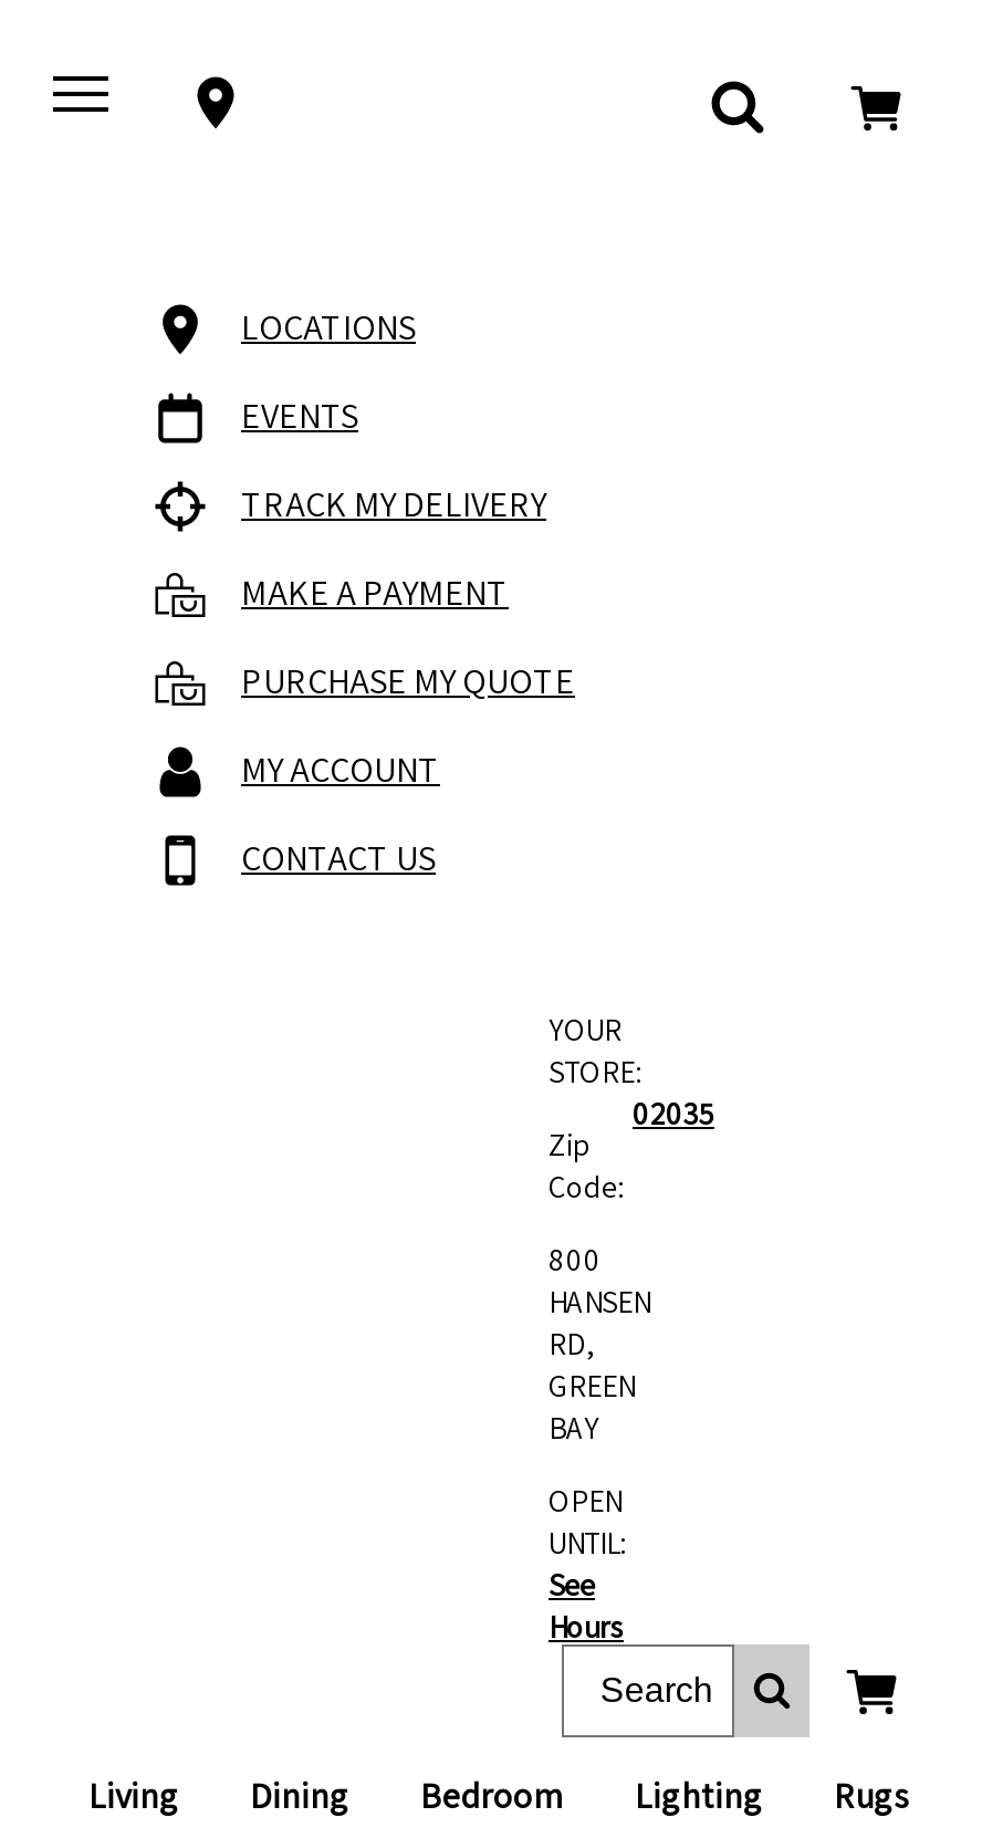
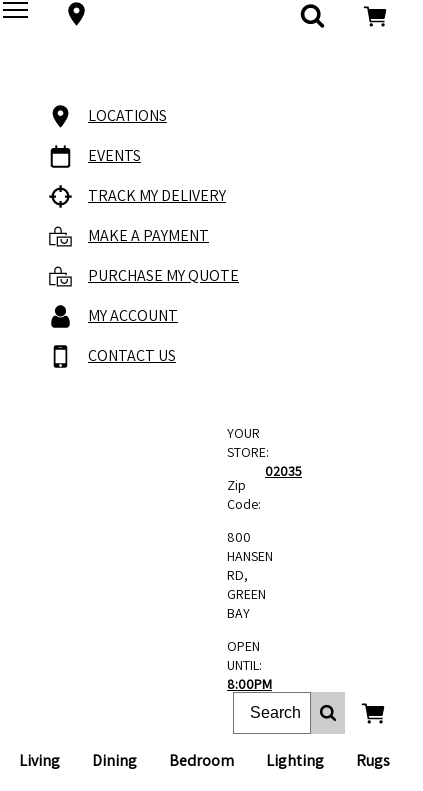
- See
- Hours
+ 8:00PM
